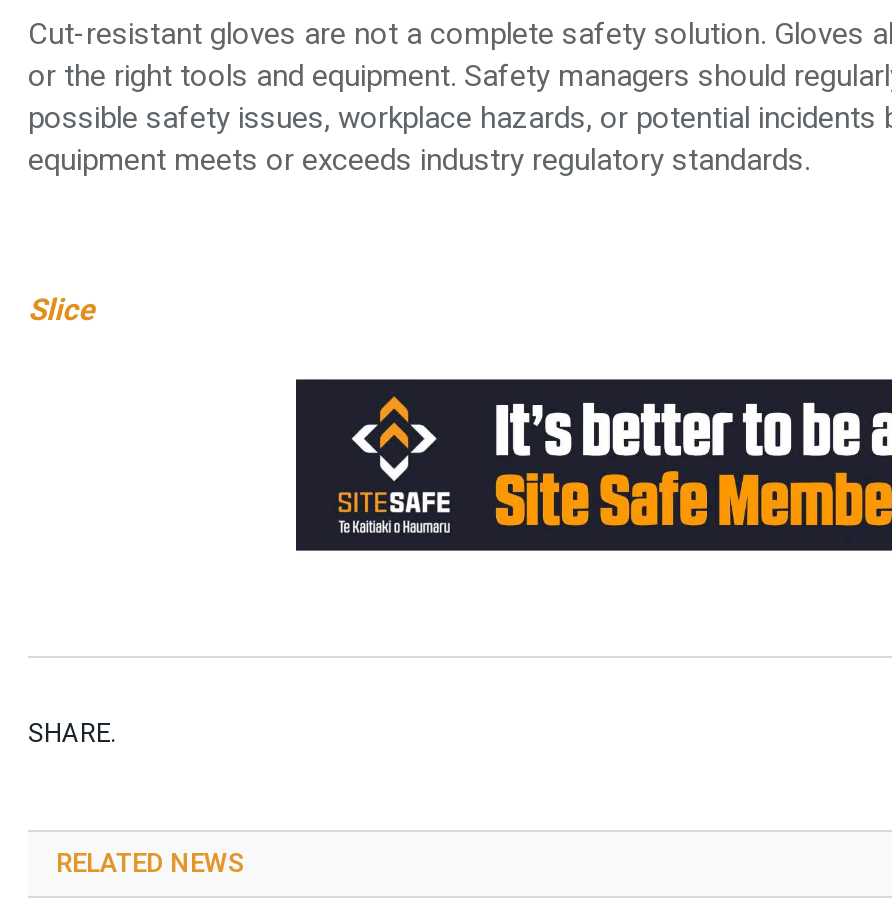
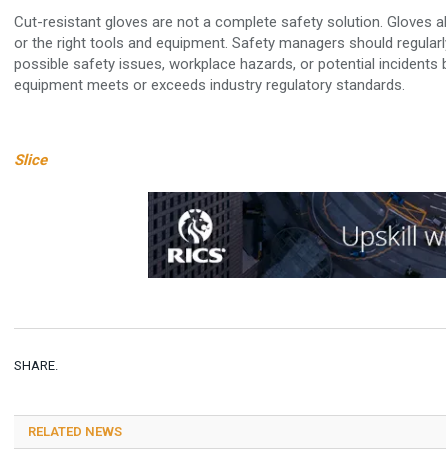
- [image]
+ [image]
